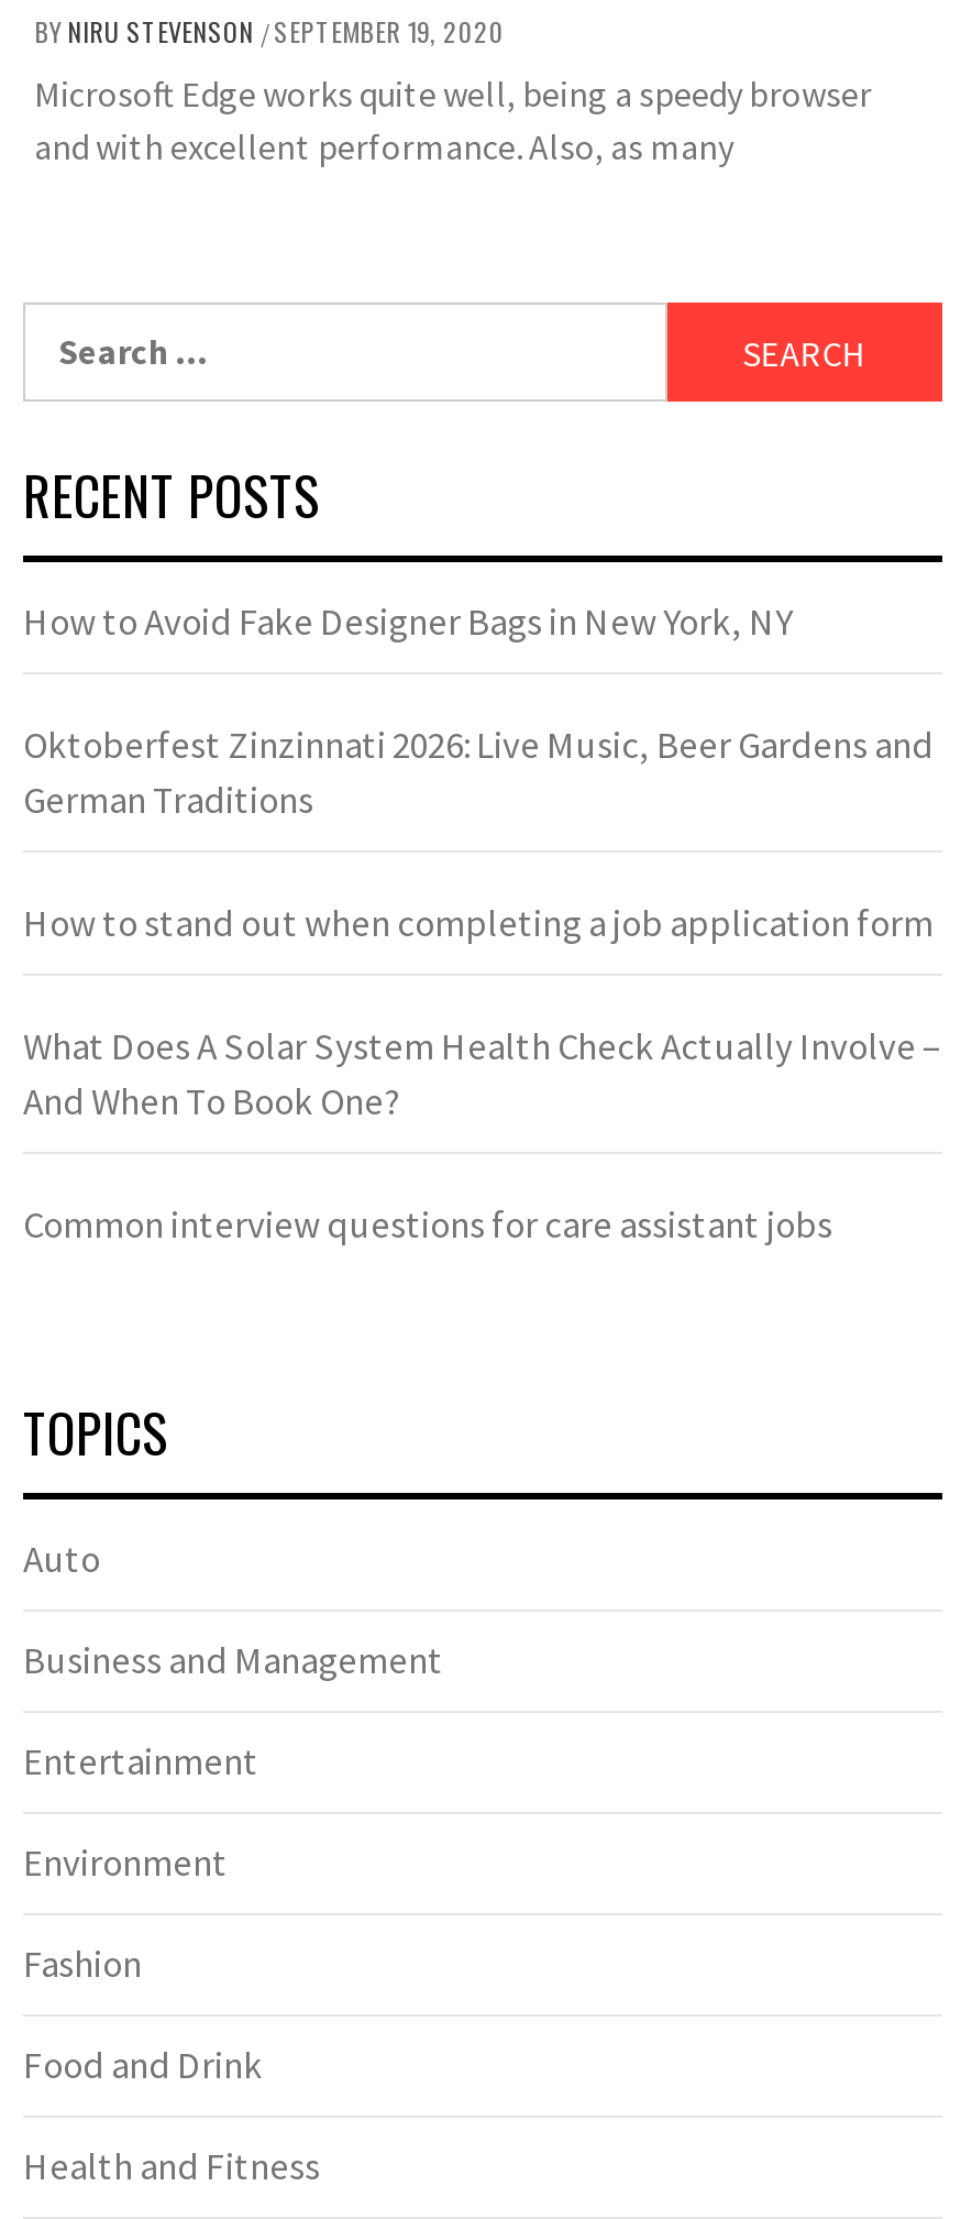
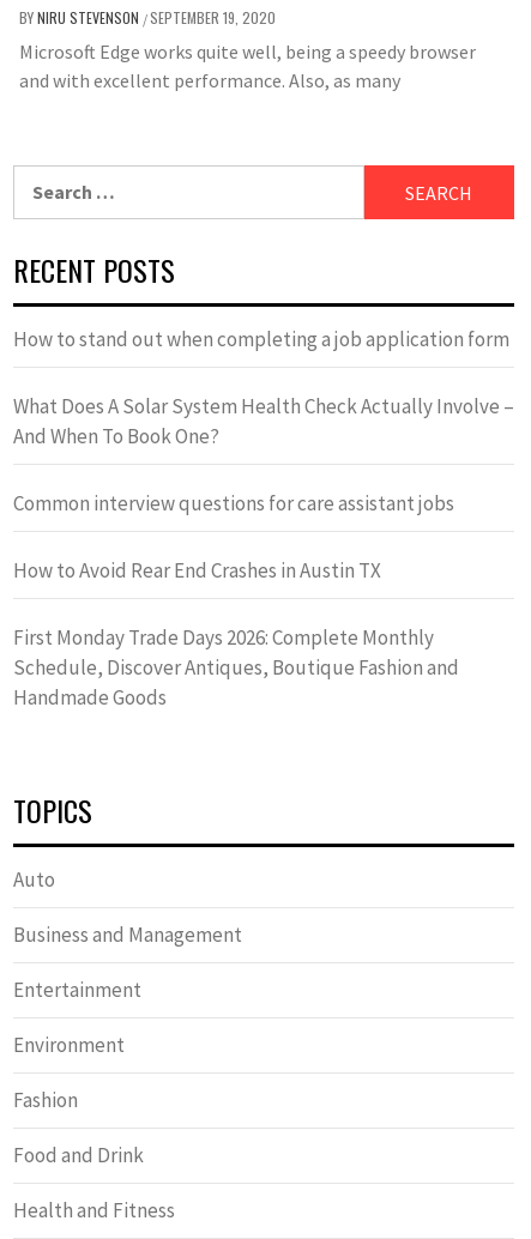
- How to Avoid Fake Designer Bags in New York, NY
- Oktoberfest Zinzinnati 2026: Live Music, Beer Gardens and
- German Traditions

moved up: How to stand out when completing a job application form | What Does A Solar System Health Check Actually Involve – | And When To Book One? | Common interview questions for care assistant jobs

+ How to Avoid Rear End Crashes in Austin TX
+ First Monday Trade Days 2026: Complete Monthly
+ Schedule, Discover Antiques, Boutique Fashion and
+ Handmade Goods
